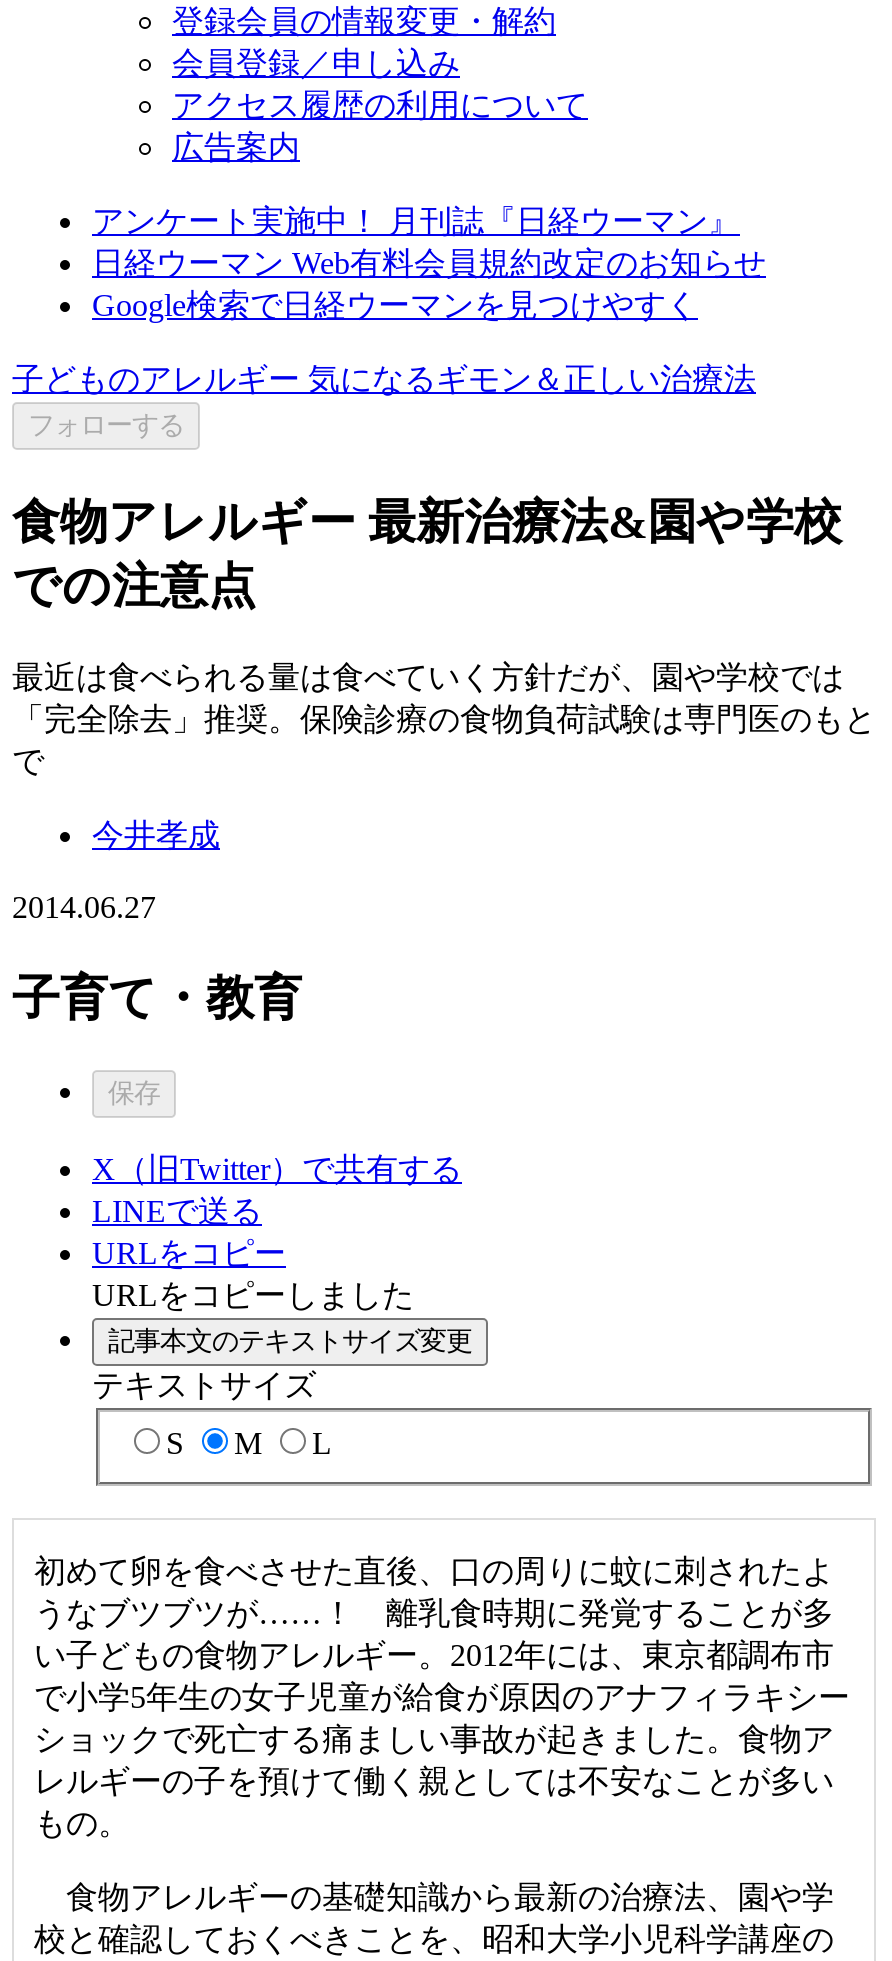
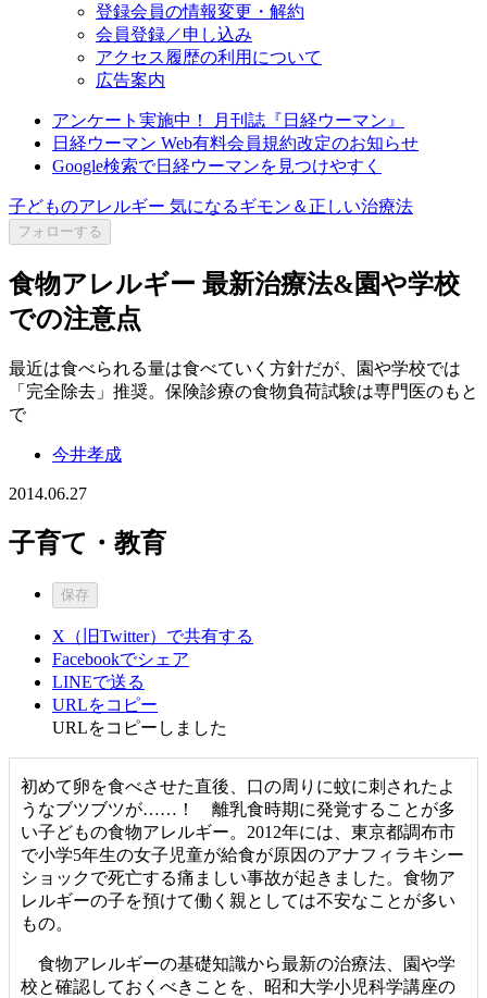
+ Facebookでシェア

moved down: LINEで送る | URLをコピー | URLをコピーしました

- 記事本文のテキストサイズ変更
- テキストサイズ
- S
- M
- L
